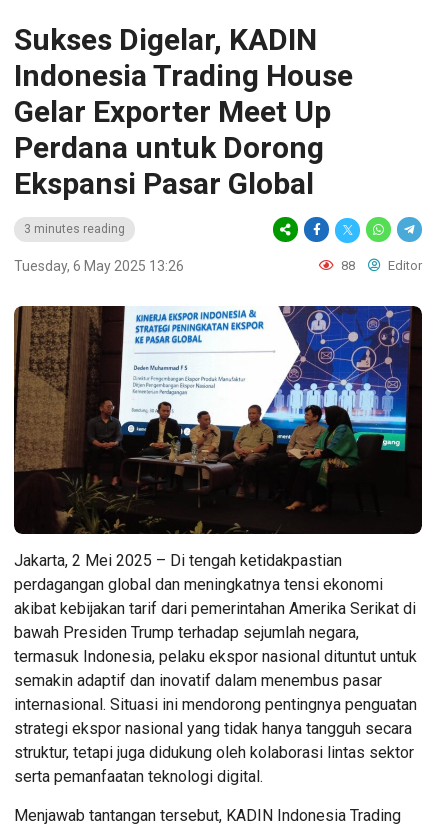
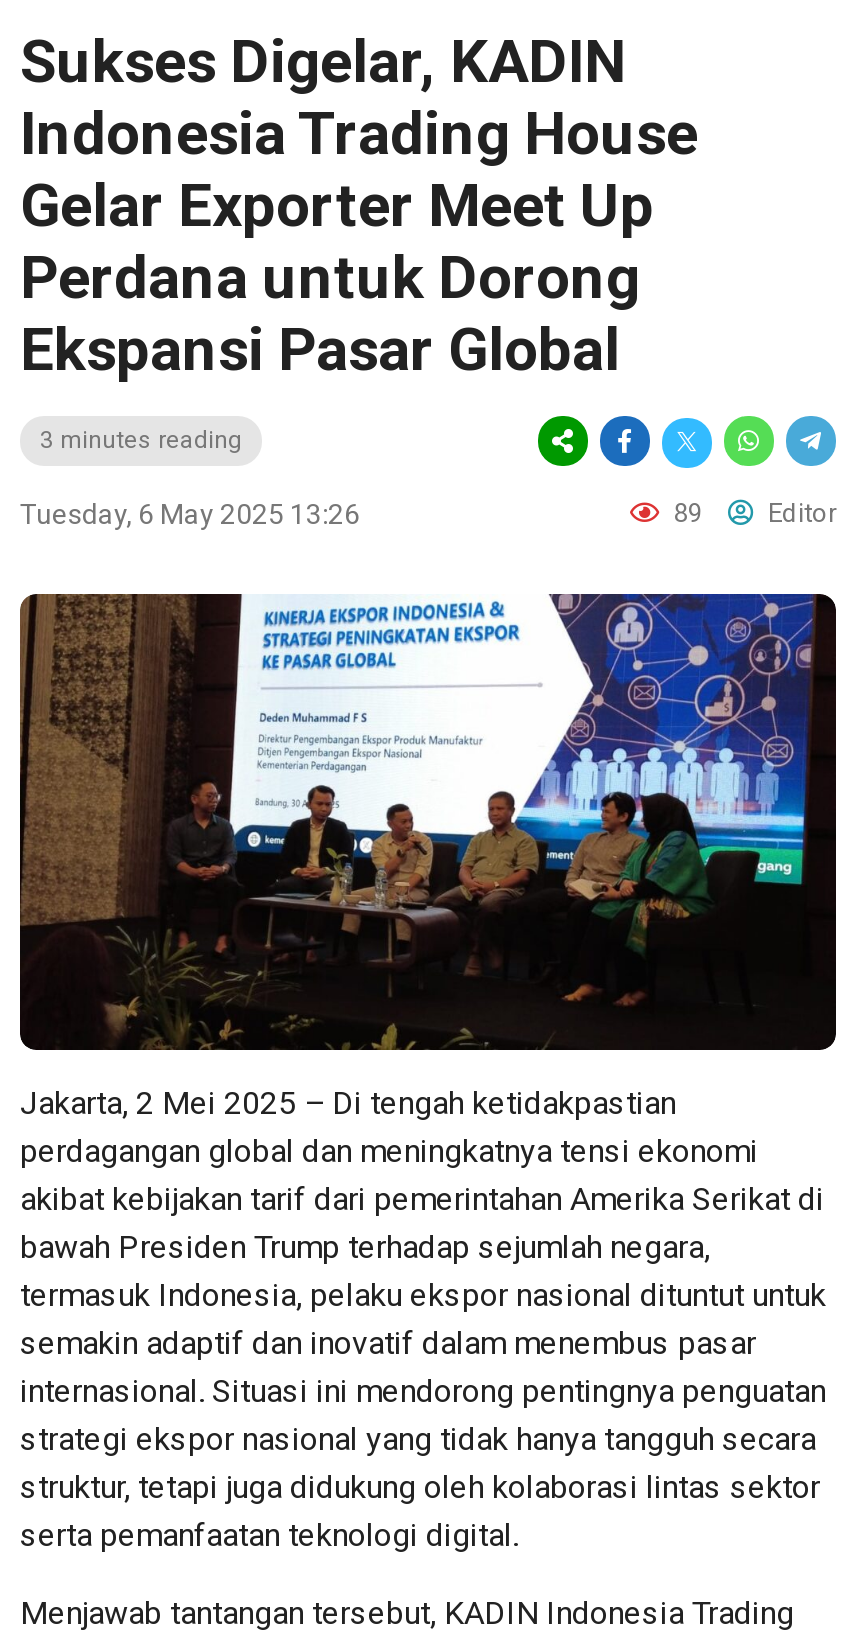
- 88 Editor
+ 89 Editor
